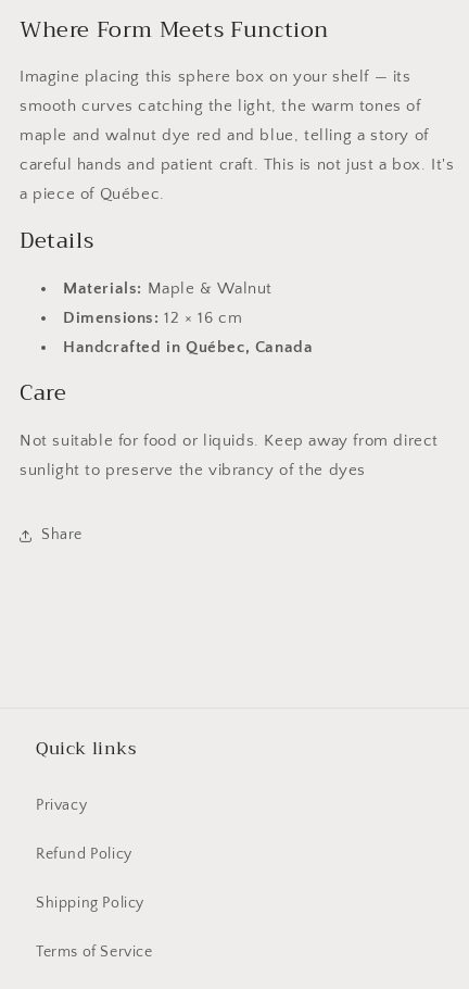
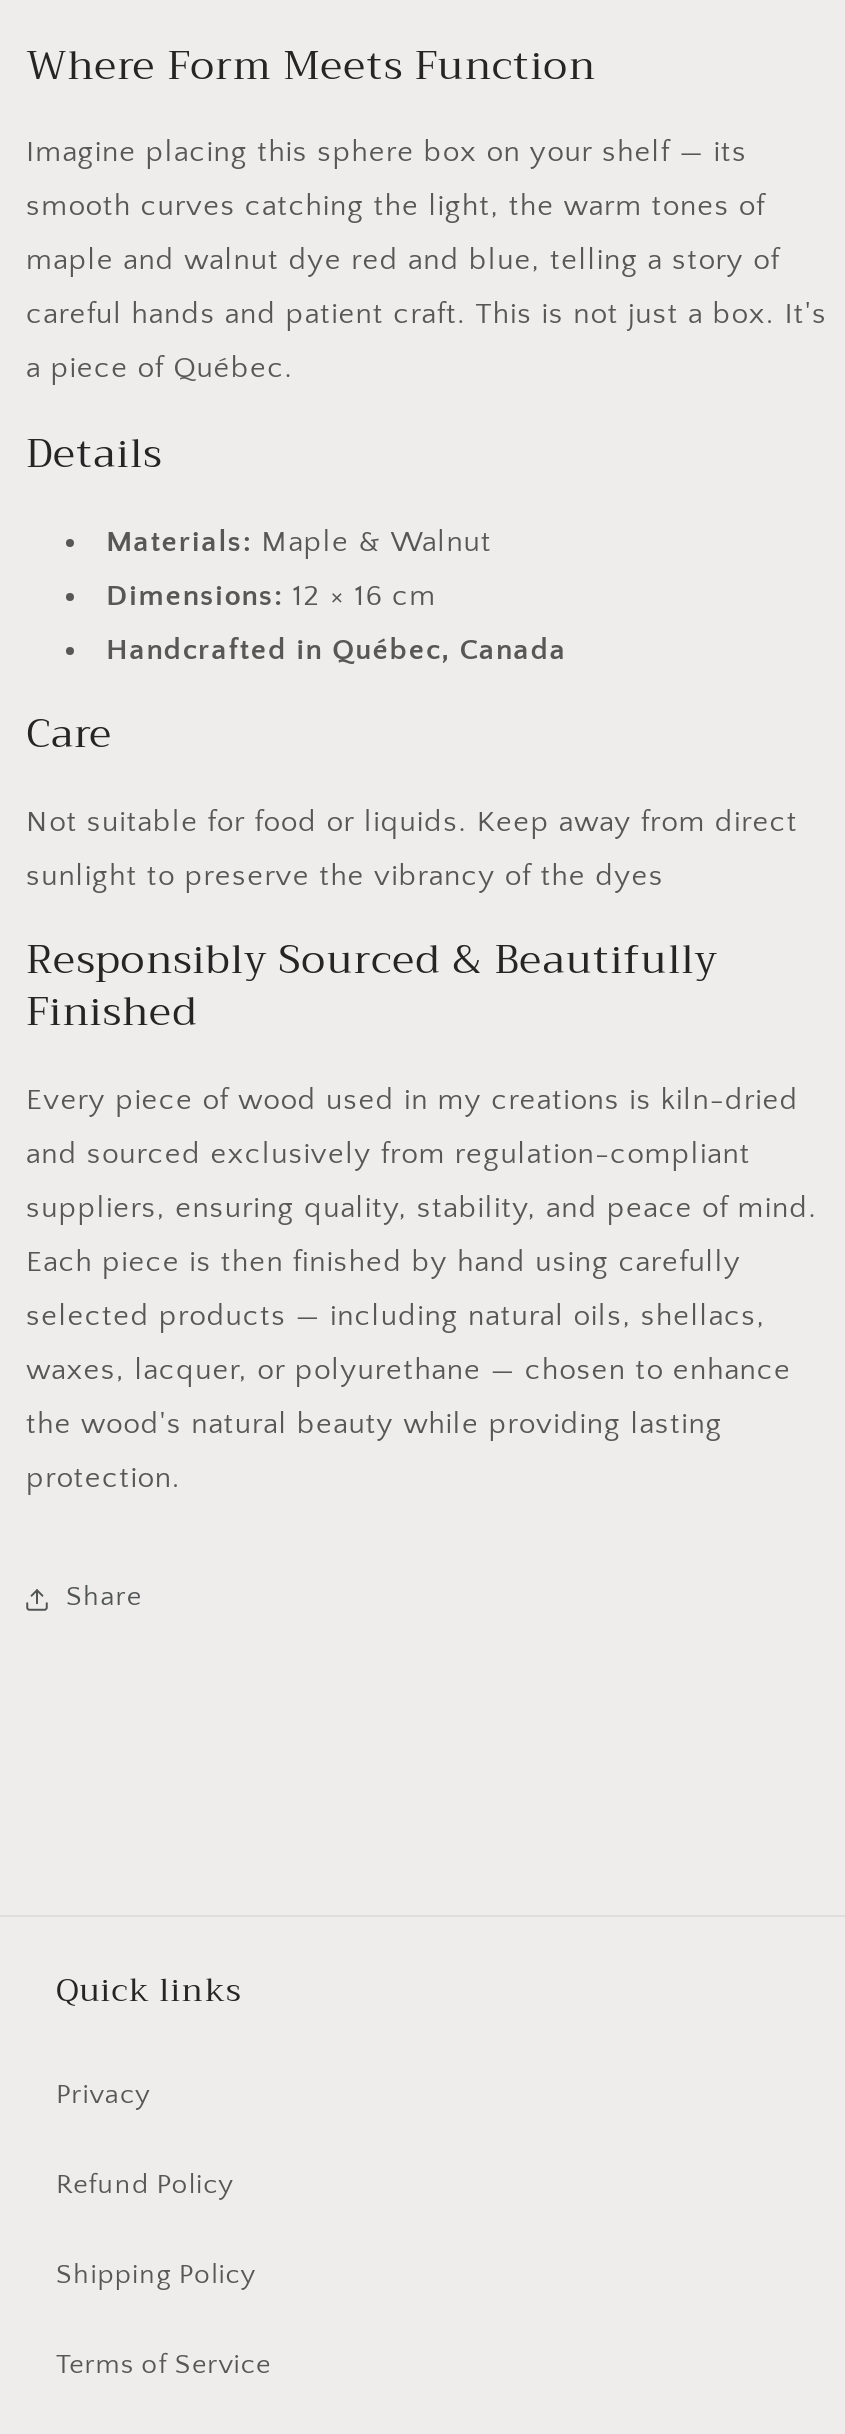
+ Responsibly Sourced & Beautifully
+ Finished
+ Every piece of wood used in my creations is kiln-dried
+ and sourced exclusively from regulation-compliant
+ suppliers, ensuring quality, stability, and peace of mind.
+ Each piece is then finished by hand using carefully
+ selected products — including natural oils, shellacs,
+ waxes, lacquer, or polyurethane — chosen to enhance
+ the wood's natural beauty while providing lasting
+ protection.
